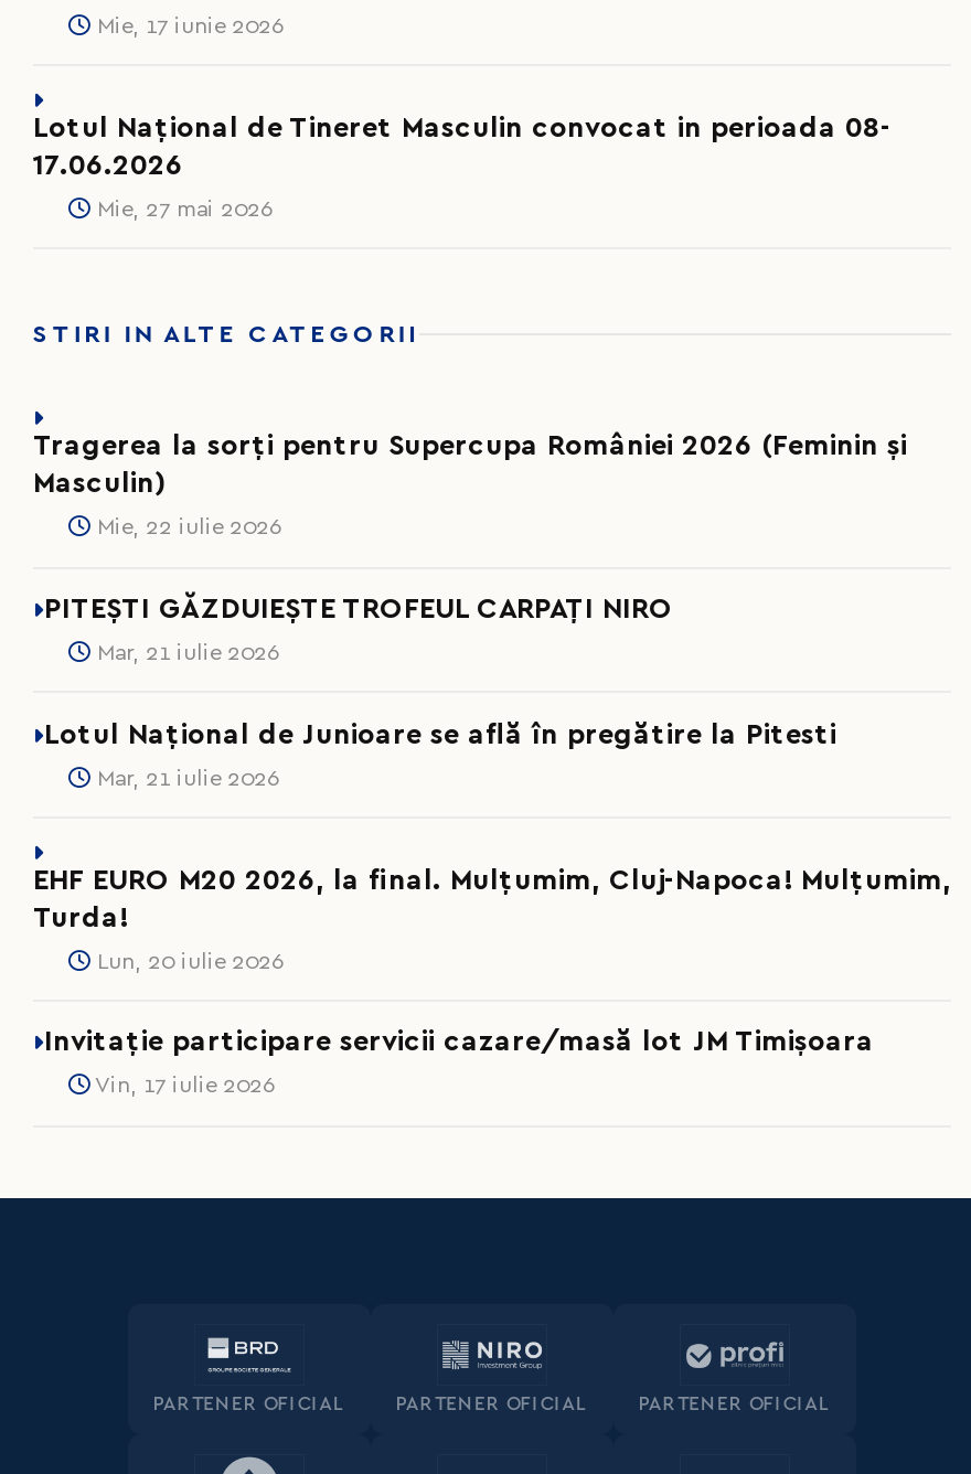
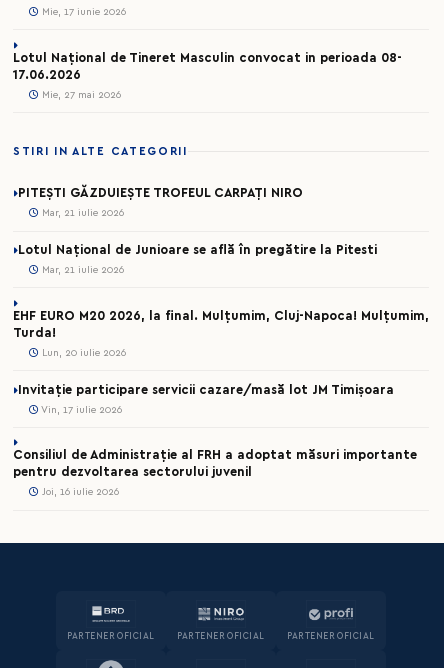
- Tragerea la sorți pentru Supercupa României 2026 (Feminin și
- Masculin)
- Mie, 22 iulie 2026

moved up: PITEȘTI GĂZDUIEȘTE TROFEUL CARPAȚI NIRO | Mar, 21 iulie 2026 | Lotul Național de Junioare se află în pregătire la Pitesti | ... | Invitație participare servicii cazare/masă lot JM Timișoara | Vin, 17 iulie 2026

+ Consiliul de Administrație al FRH a adoptat măsuri importante
+ pentru dezvoltarea sectorului juvenil
+ Joi, 16 iulie 2026
